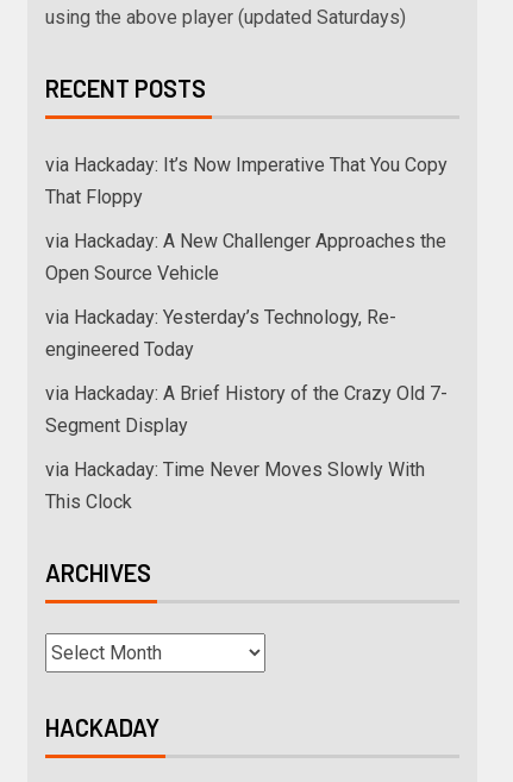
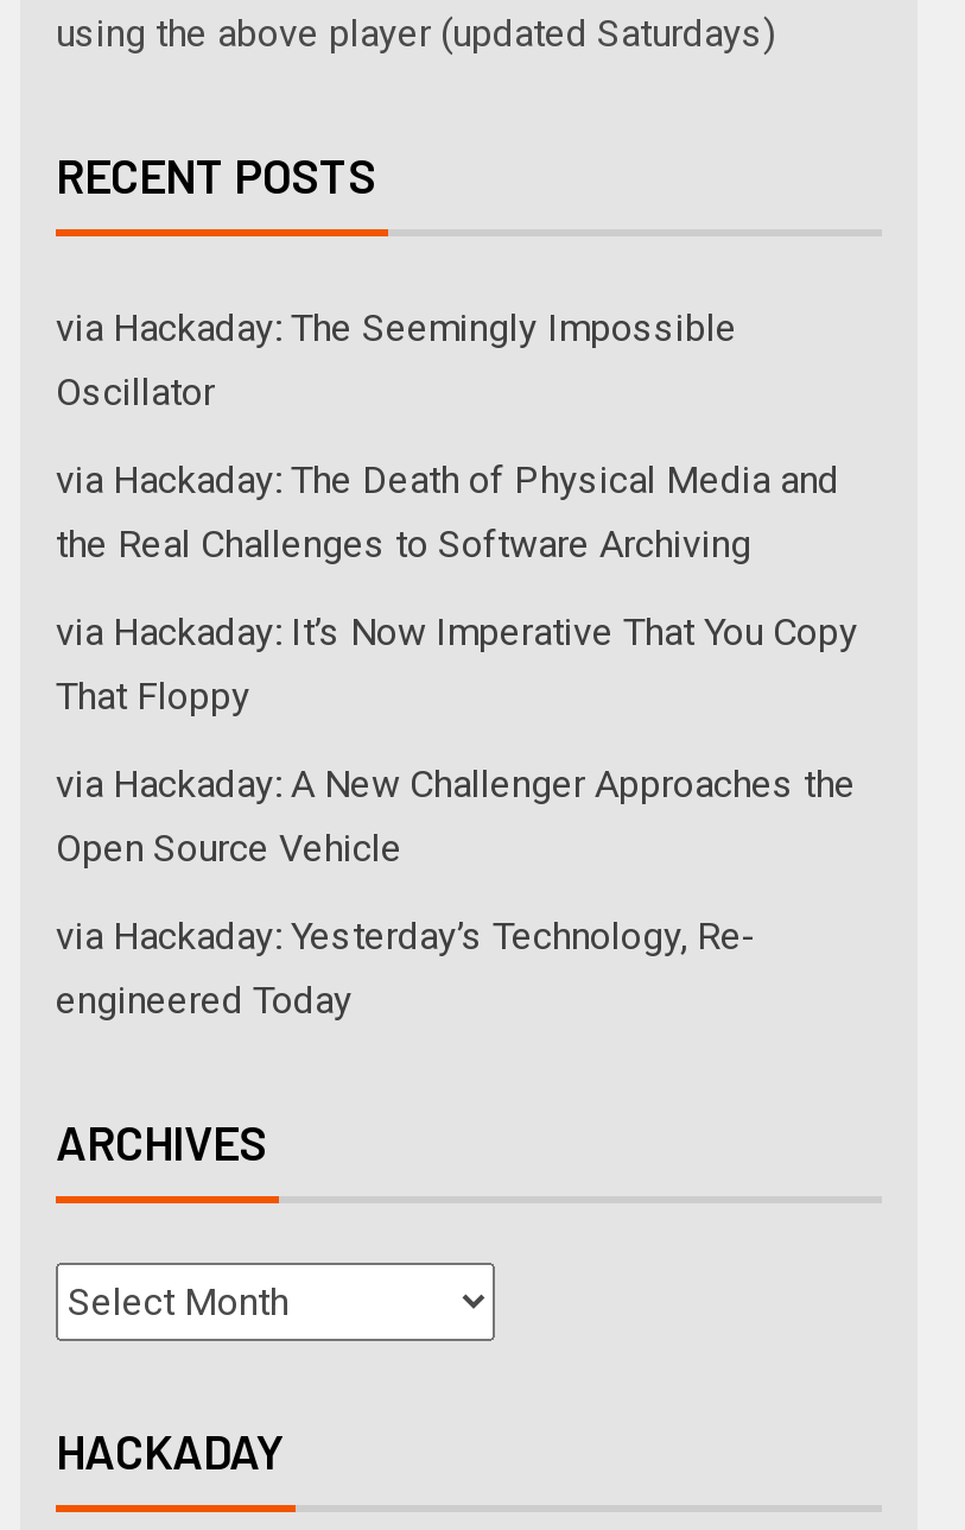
+ via Hackaday: The Seemingly Impossible
+ Oscillator
+ via Hackaday: The Death of Physical Media and
+ the Real Challenges to Software Archiving

moved down: via Hackaday: It’s Now Imperative That You Copy | That Floppy | via Hackaday: A New Challenger Approaches the | Open Source Vehicle | via Hackaday: Yesterday’s Technology, Re- | engineered Today

- via Hackaday: A Brief History of the Crazy Old 7-
- Segment Display
- via Hackaday: Time Never Moves Slowly With
- This Clock
